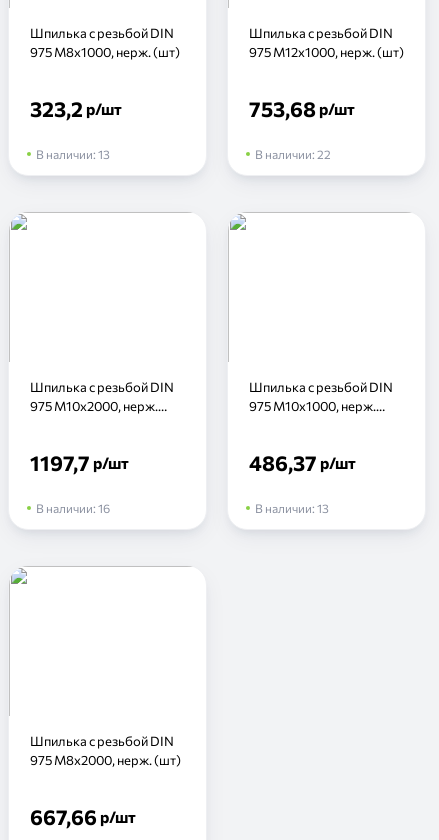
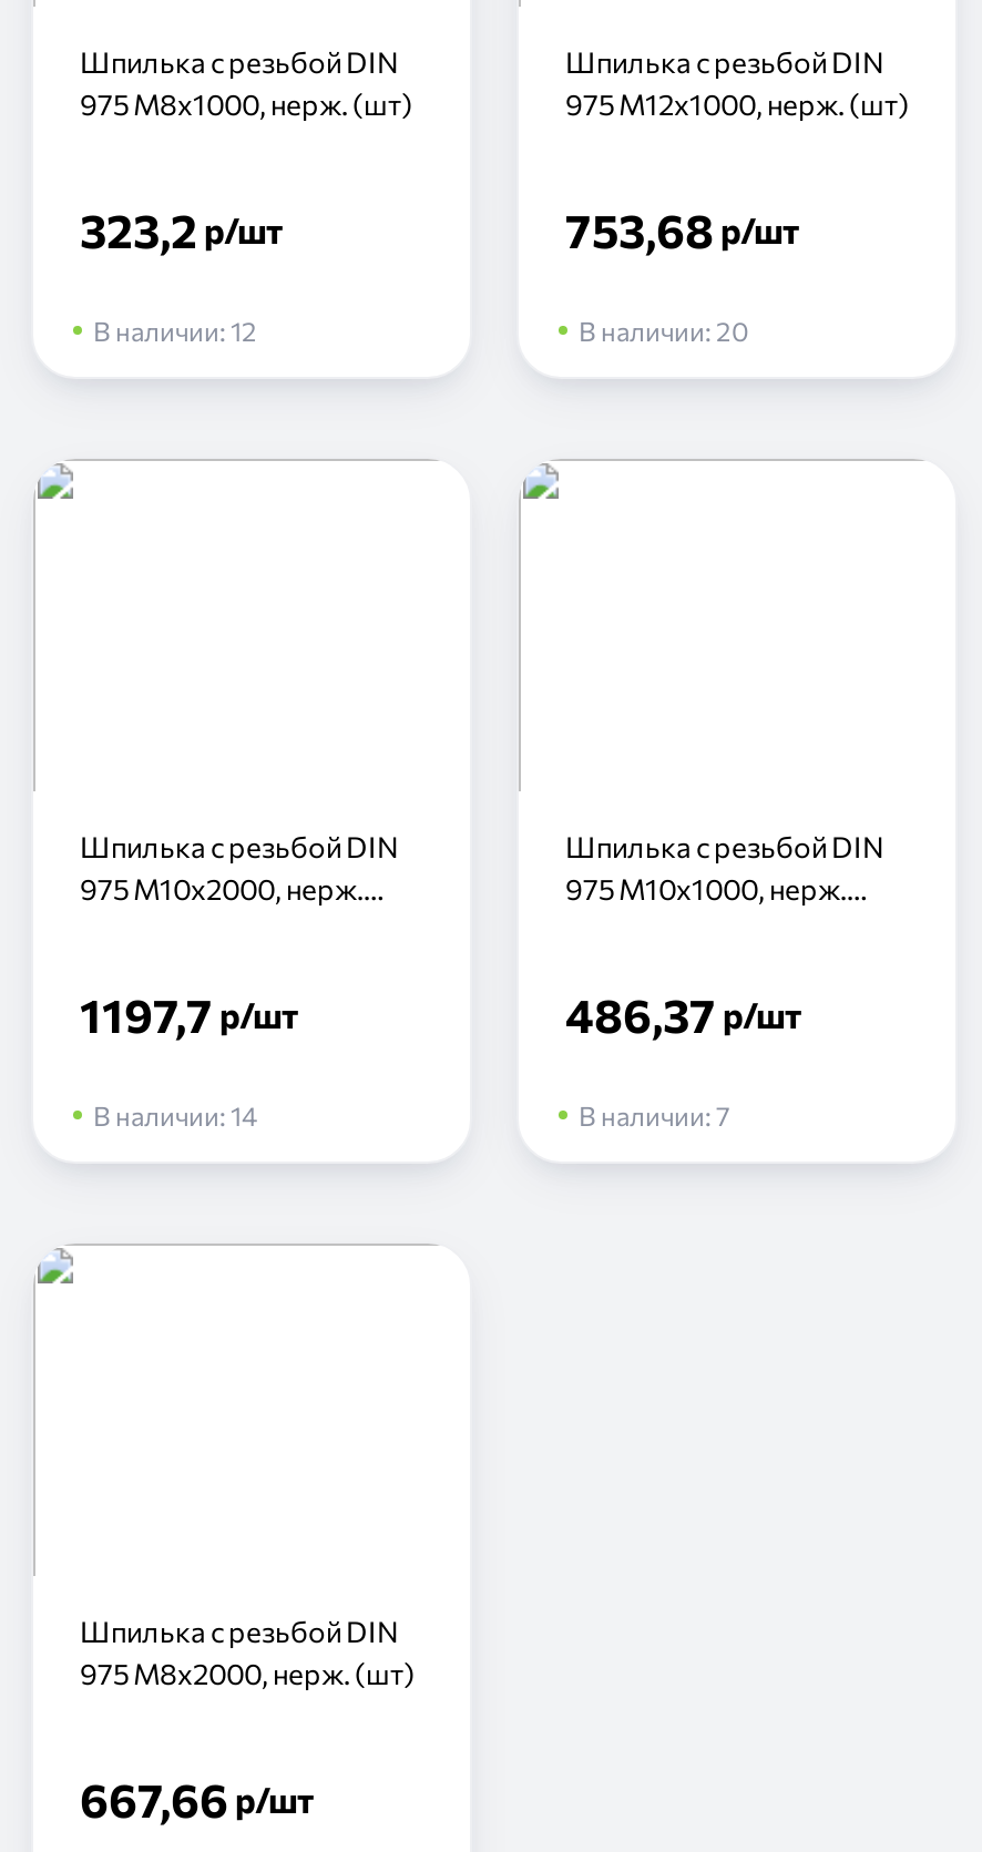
- В наличии: 13
+ В наличии: 12

- В наличии: 22
+ В наличии: 20

- В наличии: 16
+ В наличии: 14

- В наличии: 13
+ В наличии: 7
